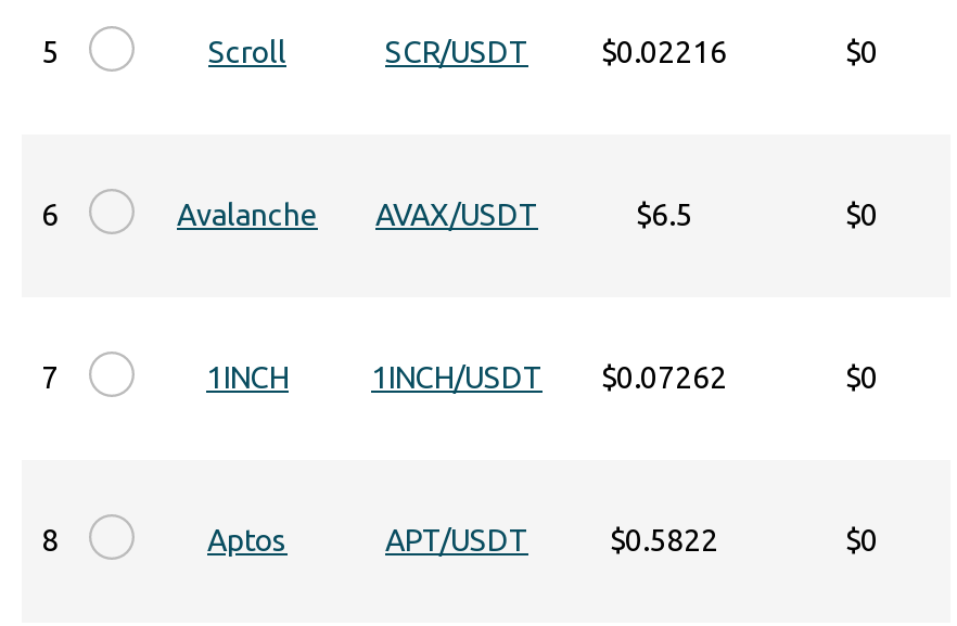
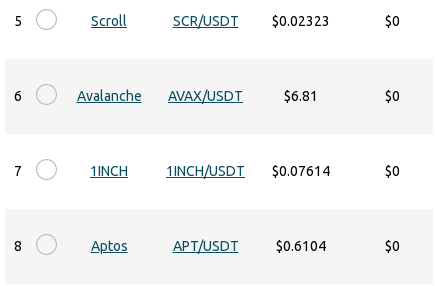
- $0.02216
+ $0.02323

- $6.5
+ $6.81

- 1INCH/USDT $0.07262
+ 1INCH/USDT $0.07614

- $0.5822
+ $0.6104
